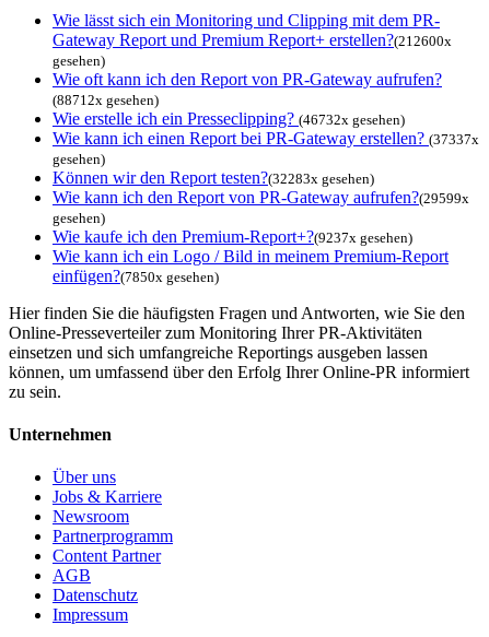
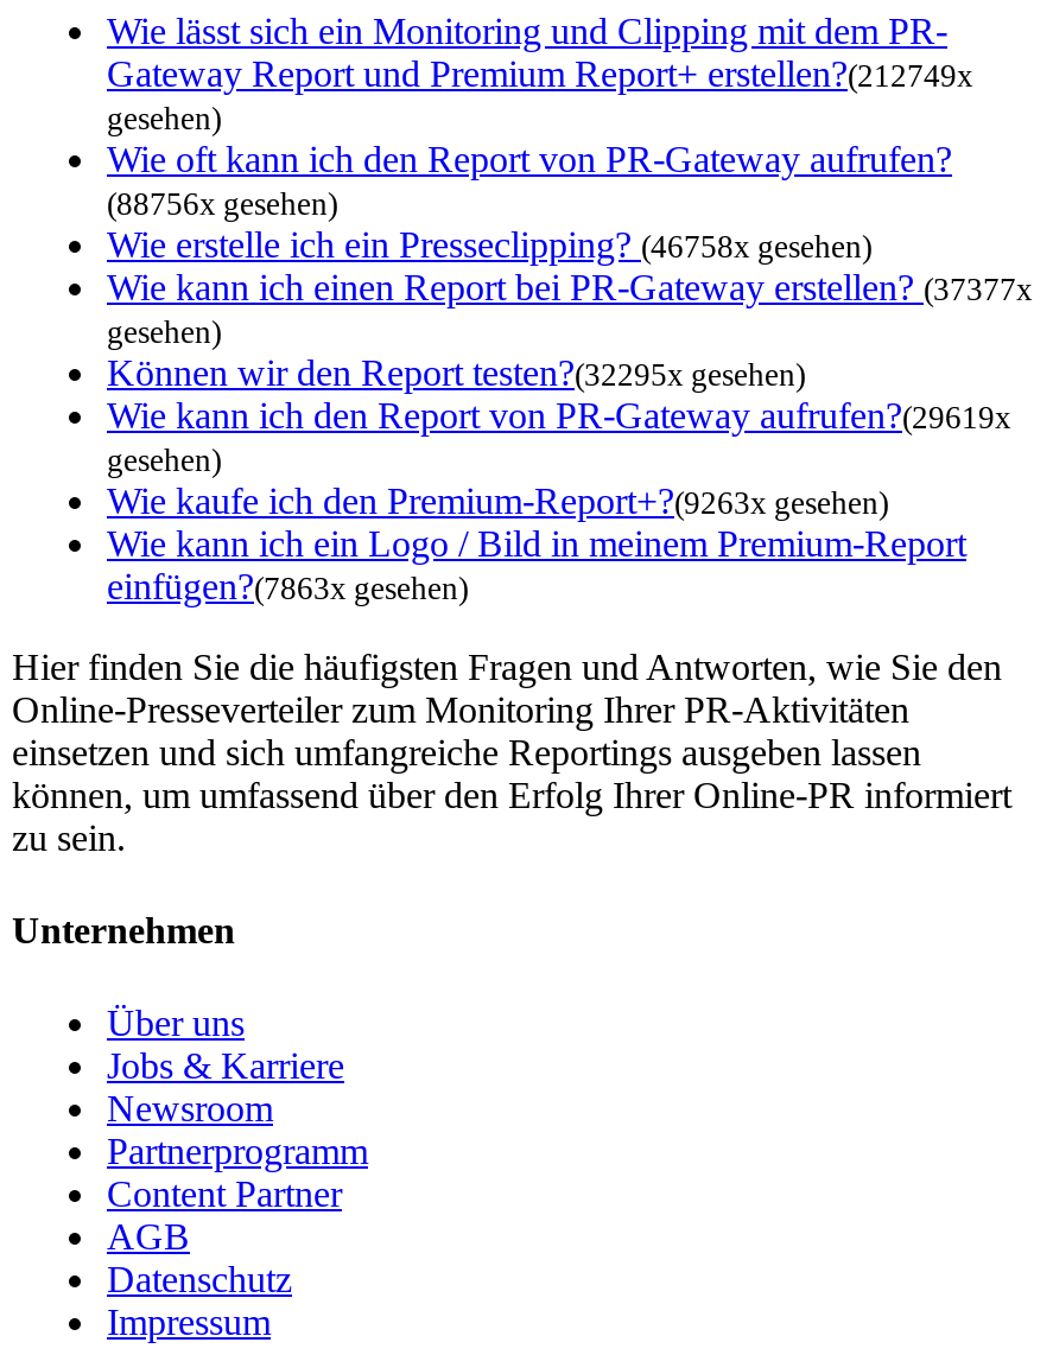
- Gateway Report und Premium Report+ erstellen?(212600x
+ Gateway Report und Premium Report+ erstellen?(212749x

- (88712x gesehen)
+ (88756x gesehen)

- Wie erstelle ich ein Presseclipping? (46732x gesehen)
+ Wie erstelle ich ein Presseclipping? (46758x gesehen)

- Wie kann ich einen Report bei PR-Gateway erstellen? (37337x
+ Wie kann ich einen Report bei PR-Gateway erstellen? (37377x

- Können wir den Report testen?(32283x gesehen)
+ Können wir den Report testen?(32295x gesehen)

- Wie kann ich den Report von PR-Gateway aufrufen?(29599x
+ Wie kann ich den Report von PR-Gateway aufrufen?(29619x

- Wie kaufe ich den Premium-Report+?(9237x gesehen)
+ Wie kaufe ich den Premium-Report+?(9263x gesehen)

- einfügen?(7850x gesehen)
+ einfügen?(7863x gesehen)
